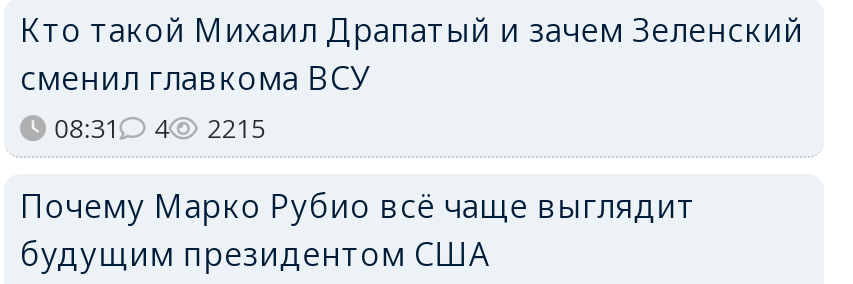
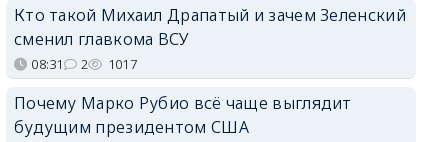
- 4
+ 2

- 2215
+ 1017
